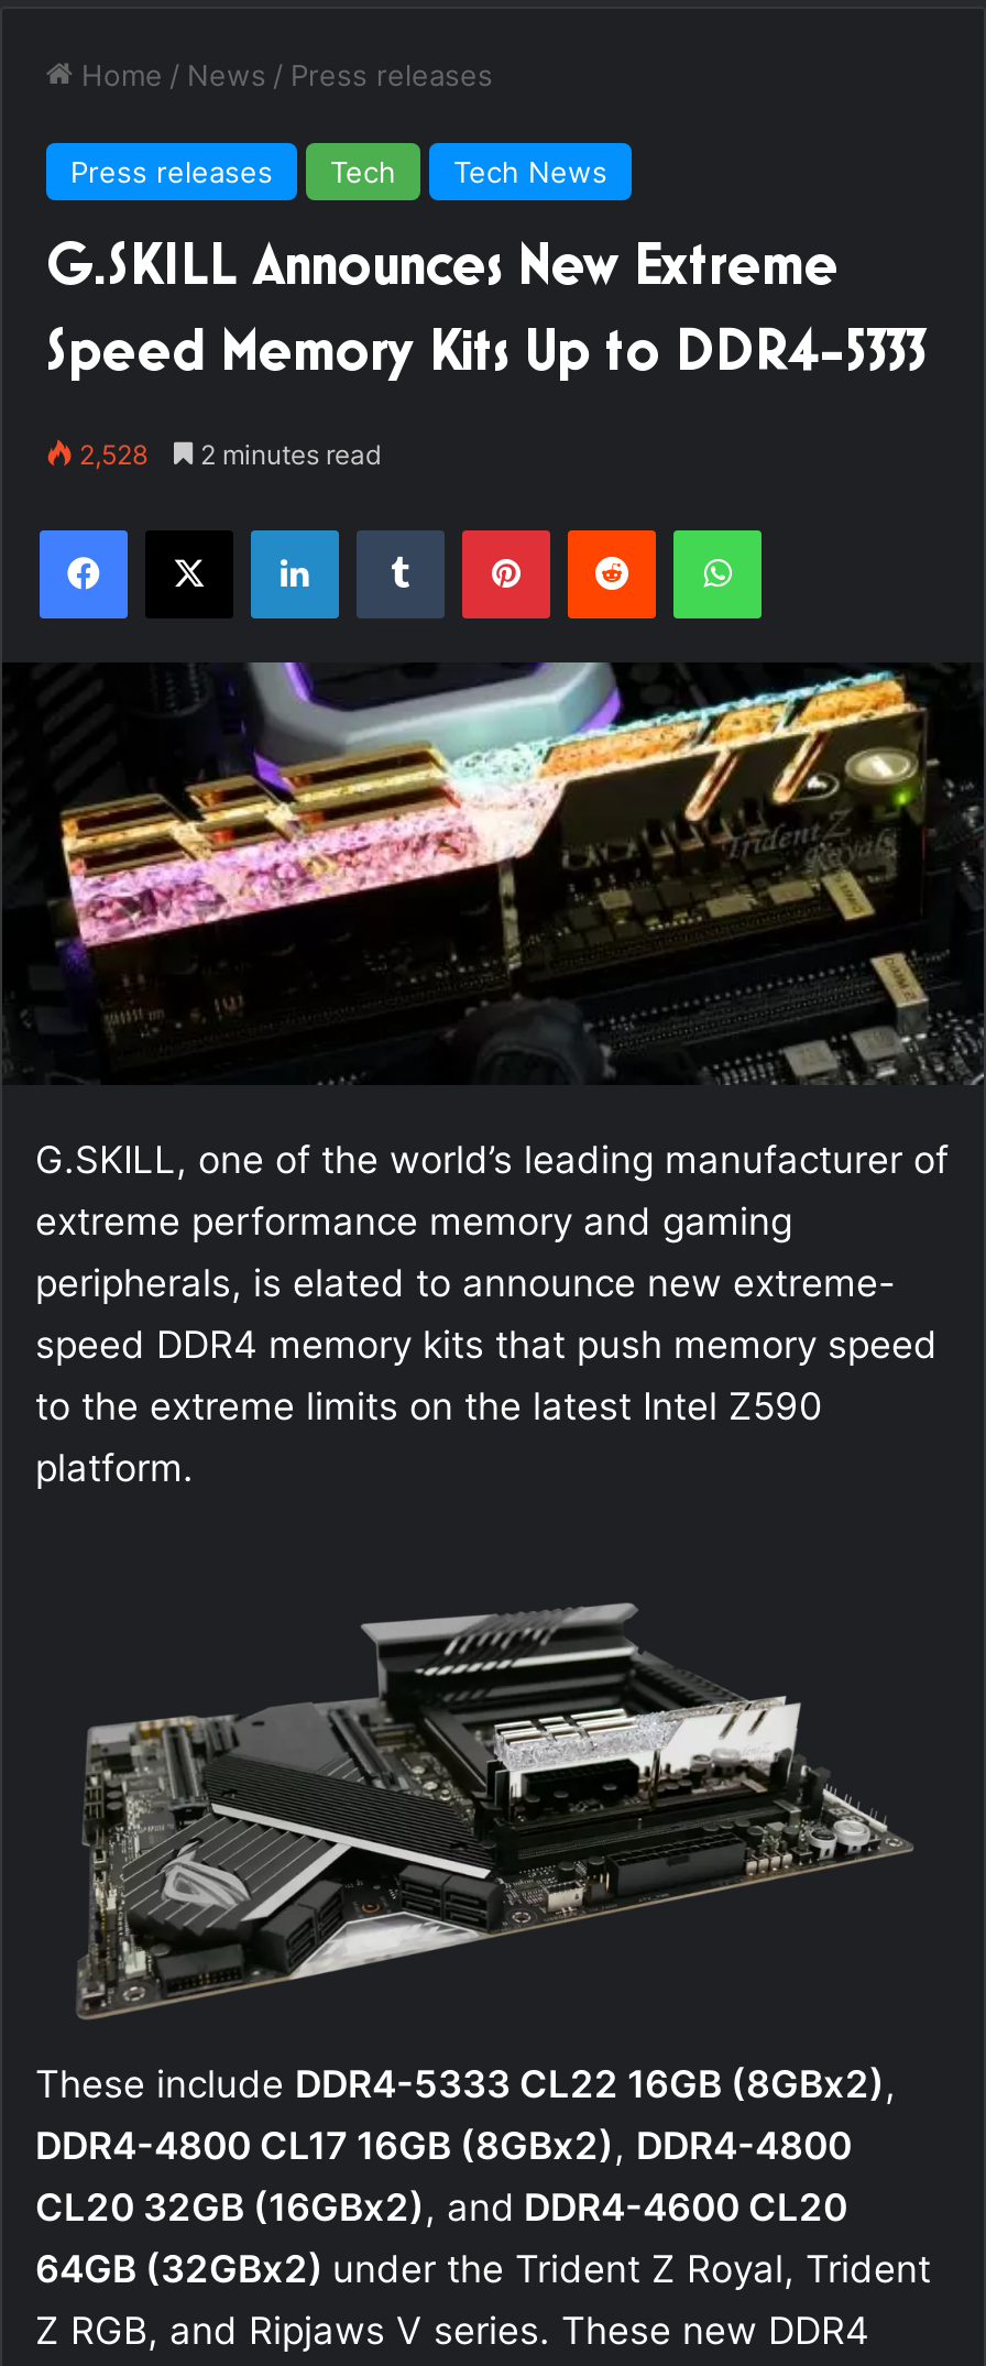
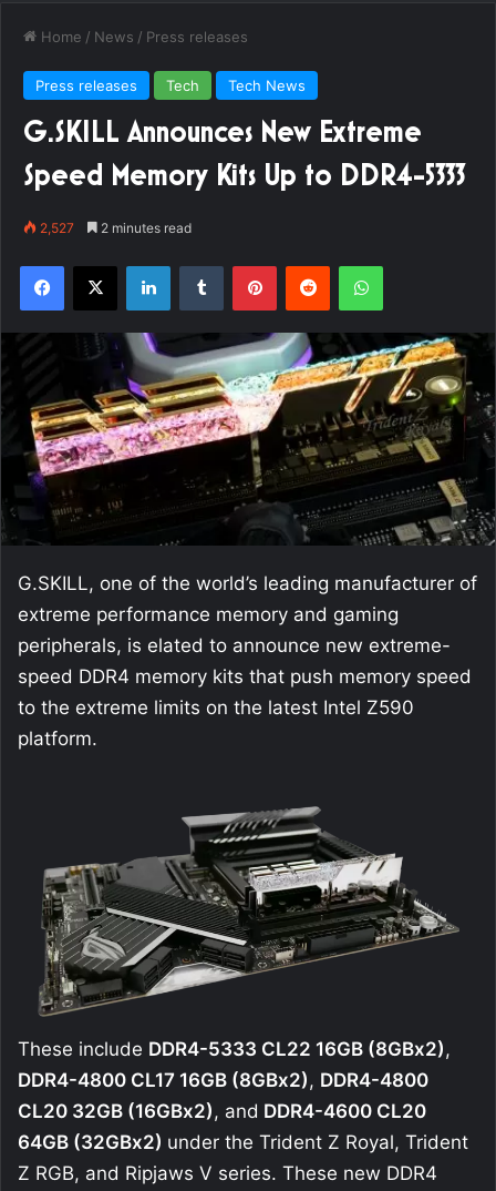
- 2,528 2 minutes read
+ 2,527 2 minutes read
